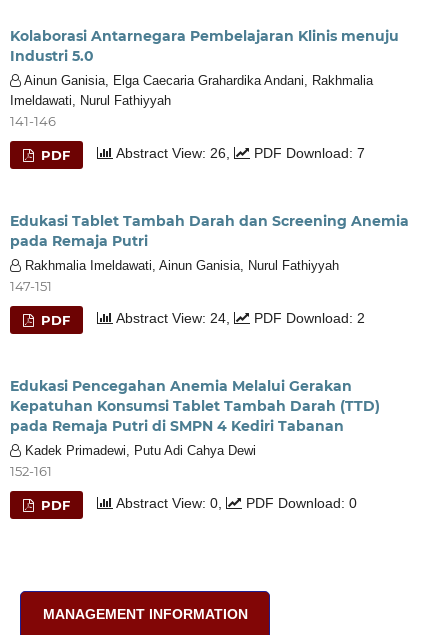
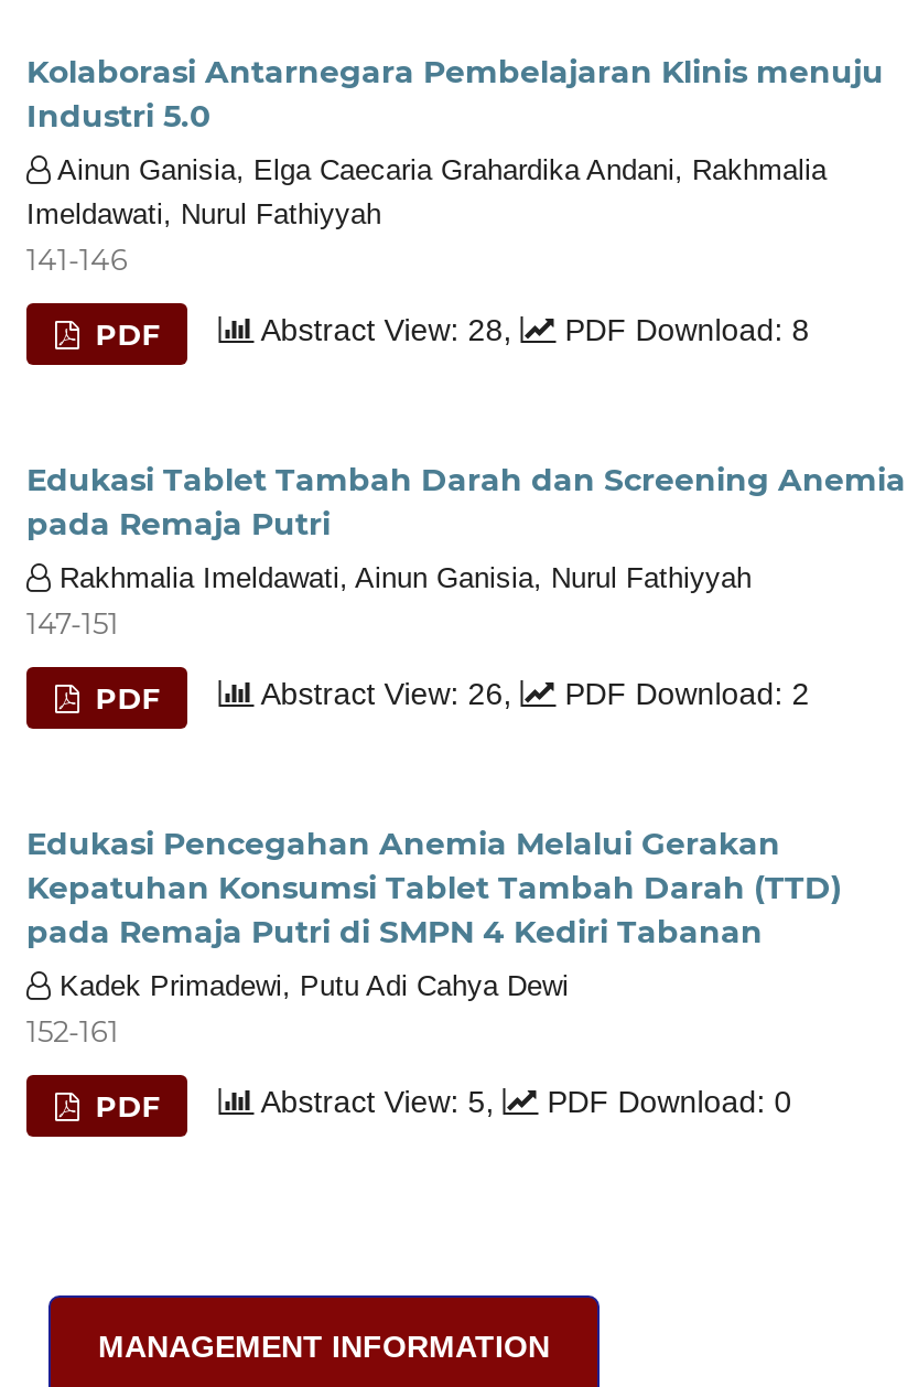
+ Abstract View: 28,

moved down: Abstract View: 26,

- PDF Download: 7
+ PDF Download: 8

- Abstract View: 24,

- Abstract View: 0,
+ Abstract View: 5,
